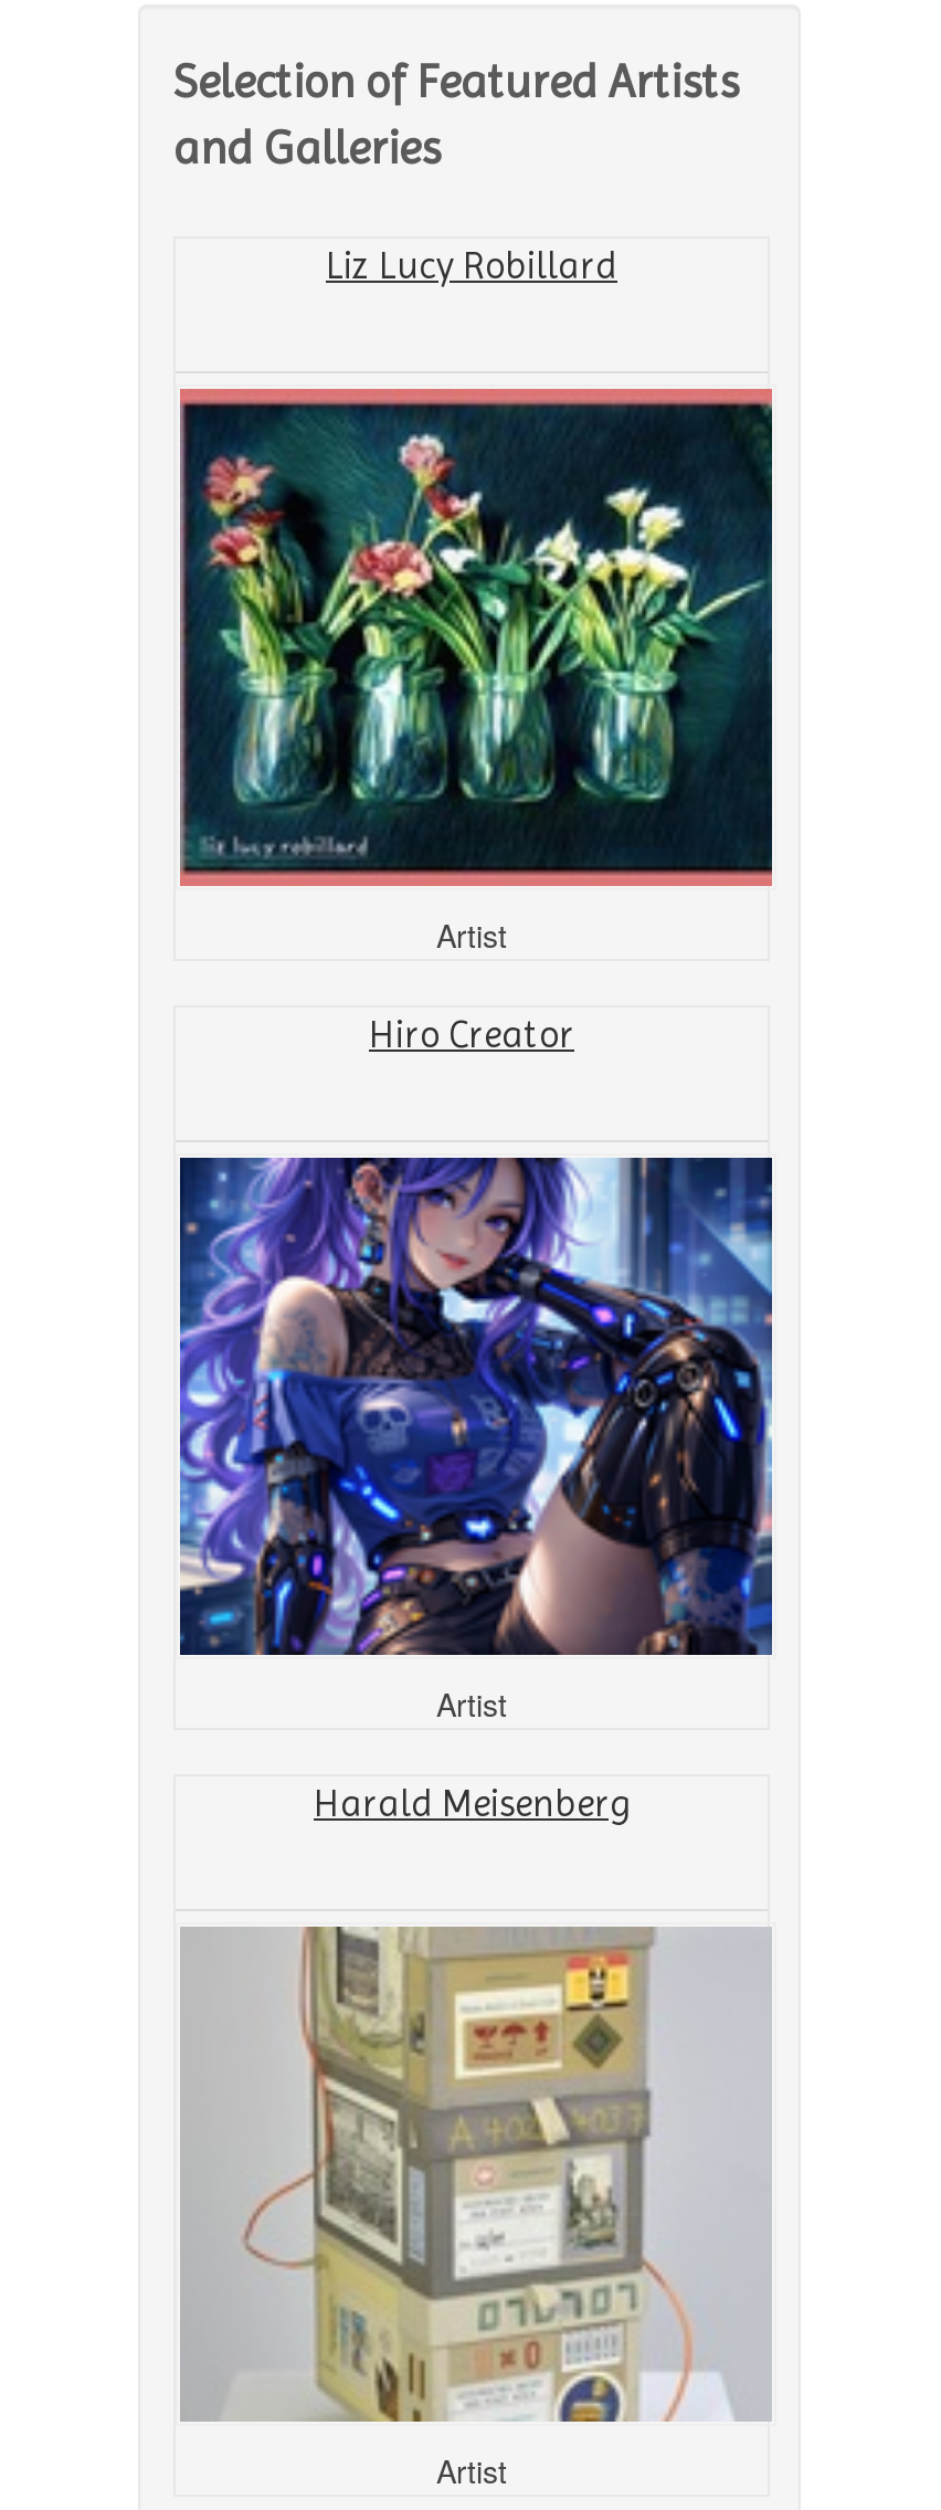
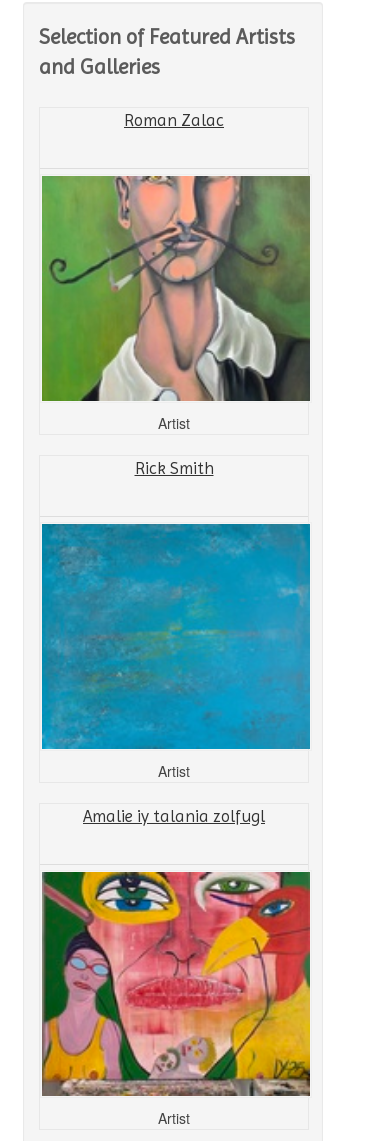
- Liz Lucy Robillard
+ Roman Zalac

- [image]
+ [image]

- Hiro Creator
+ Rick Smith

- [image]
+ [image]

- Harald Meisenberg
+ Amalie iy talania zolfugl

- [image]
+ [image]
